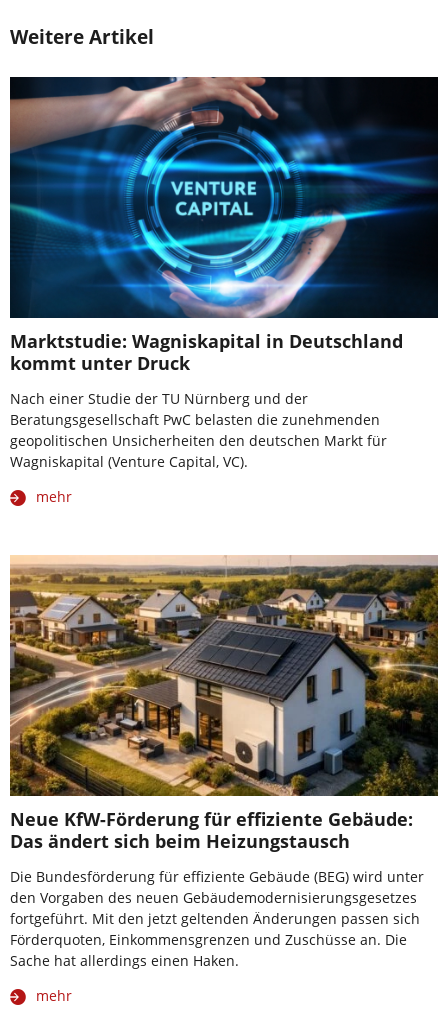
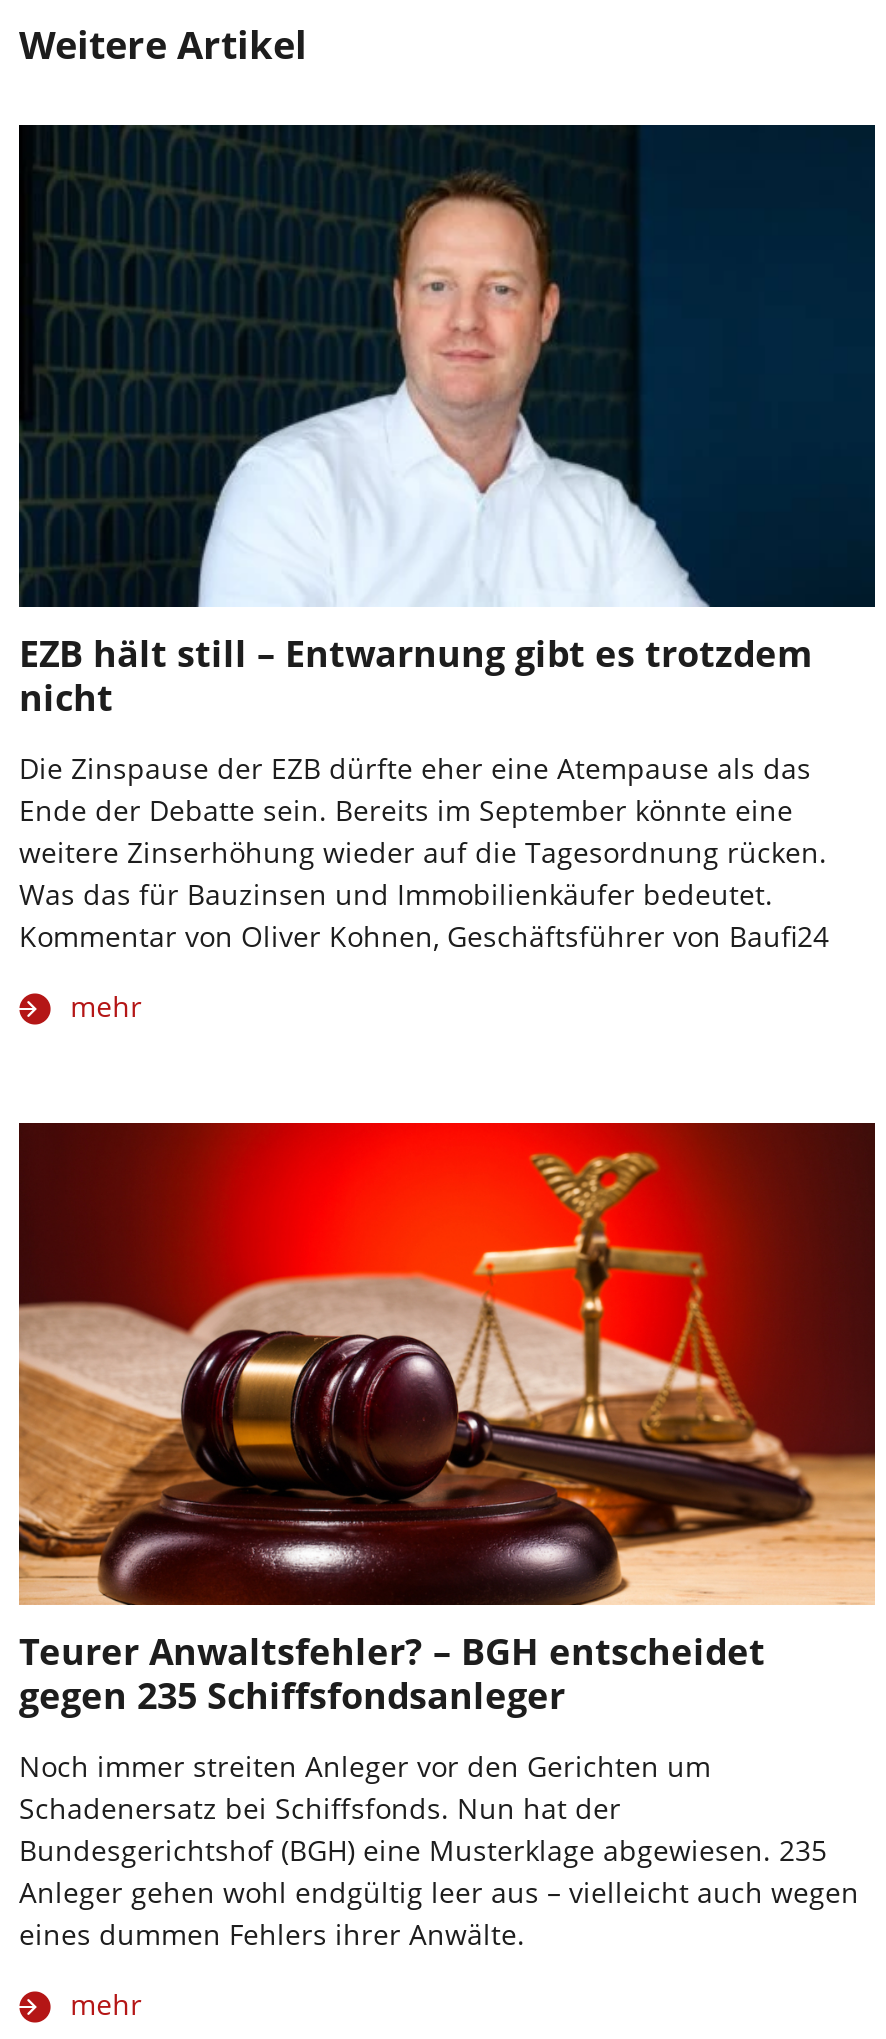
- [image]
- Marktstudie: Wagniskapital in Deutschland
- kommt unter Druck
+ [image]
+ EZB hält still – Entwarnung gibt es trotzdem
+ nicht

- Nach einer Studie der TU Nürnberg und der
- Beratungsgesellschaft PwC belasten die zunehmenden
- geopolitischen Unsicherheiten den deutschen Markt für
- Wagniskapital (Venture Capital, VC).
+ Die Zinspause der EZB dürfte eher eine Atempause als das
+ Ende der Debatte sein. Bereits im September könnte eine
+ weitere Zinserhöhung wieder auf die Tagesordnung rücken.
+ Was das für Bauzinsen und Immobilienkäufer bedeutet.
+ Kommentar von Oliver Kohnen, Geschäftsführer von Baufi24

- [image]
- Neue KfW-Förderung für effiziente Gebäude:
- Das ändert sich beim Heizungstausch
+ [image]
+ Teurer Anwaltsfehler? – BGH entscheidet
+ gegen 235 Schiffsfondsanleger

- Die Bundesförderung für effiziente Gebäude (BEG) wird unter
- den Vorgaben des neuen Gebäudemodernisierungsgesetzes
- fortgeführt. Mit den jetzt geltenden Änderungen passen sich
- Förderquoten, Einkommensgrenzen und Zuschüsse an. Die
- Sache hat allerdings einen Haken.
+ Noch immer streiten Anleger vor den Gerichten um
+ Schadenersatz bei Schiffsfonds. Nun hat der
+ Bundesgerichtshof (BGH) eine Musterklage abgewiesen. 235
+ Anleger gehen wohl endgültig leer aus – vielleicht auch wegen
+ eines dummen Fehlers ihrer Anwälte.
